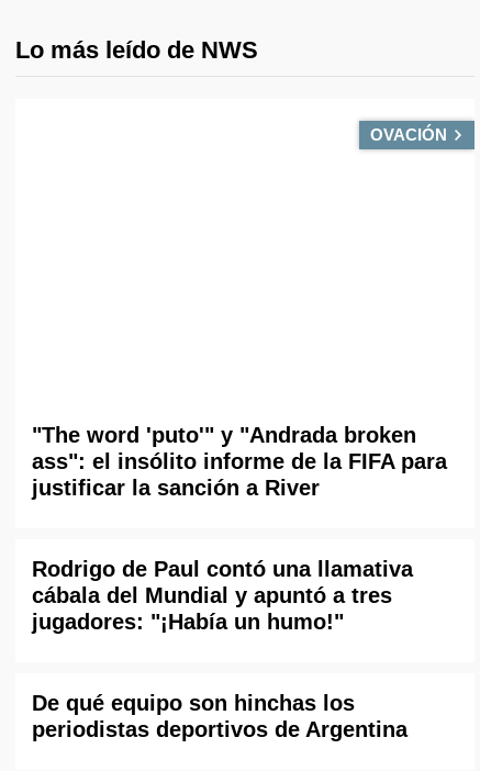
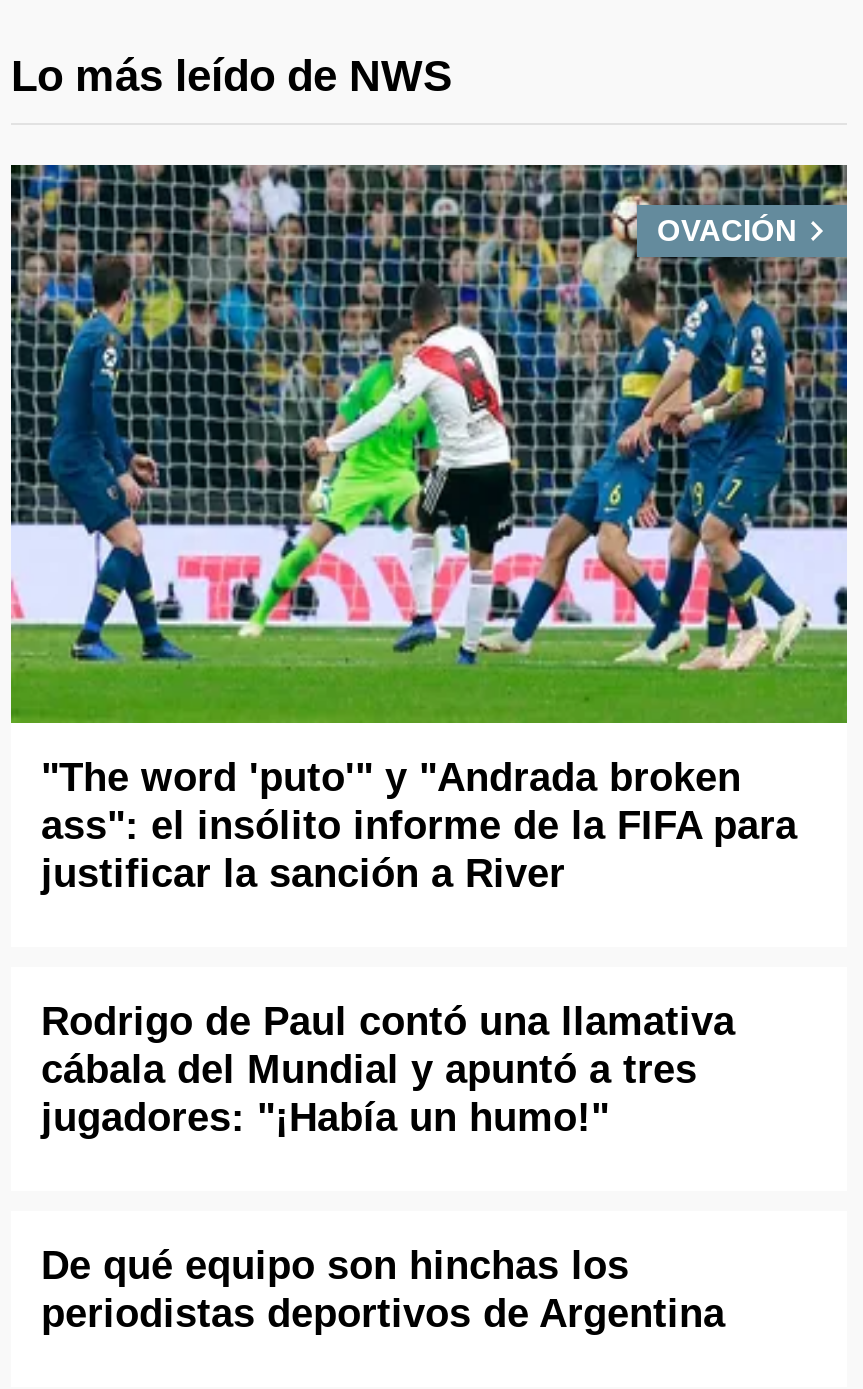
+ [image]
